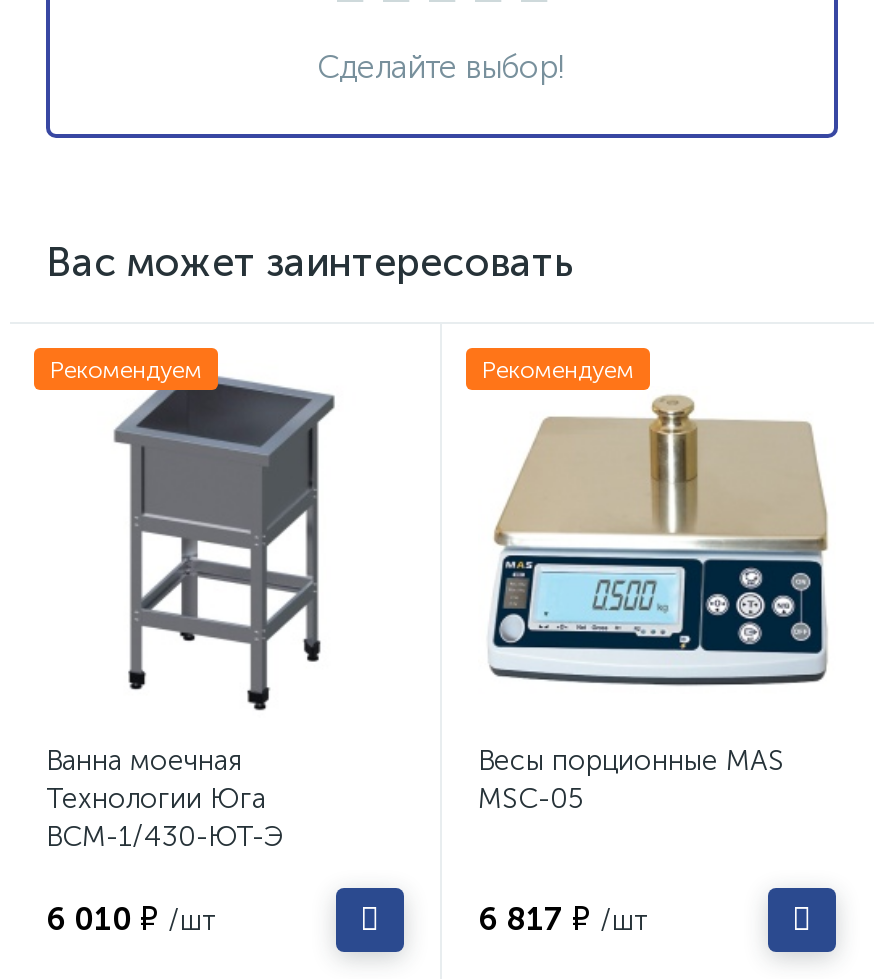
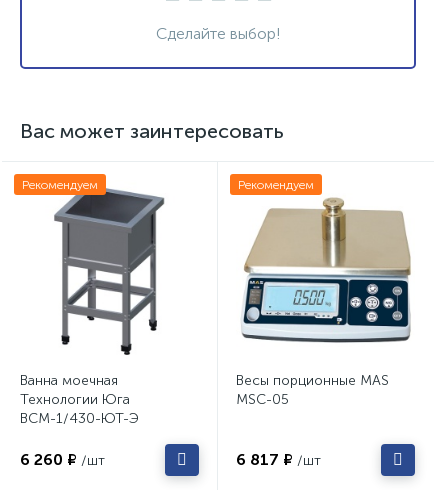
- 6 010 ₽ /шт
+ 6 260 ₽ /шт
